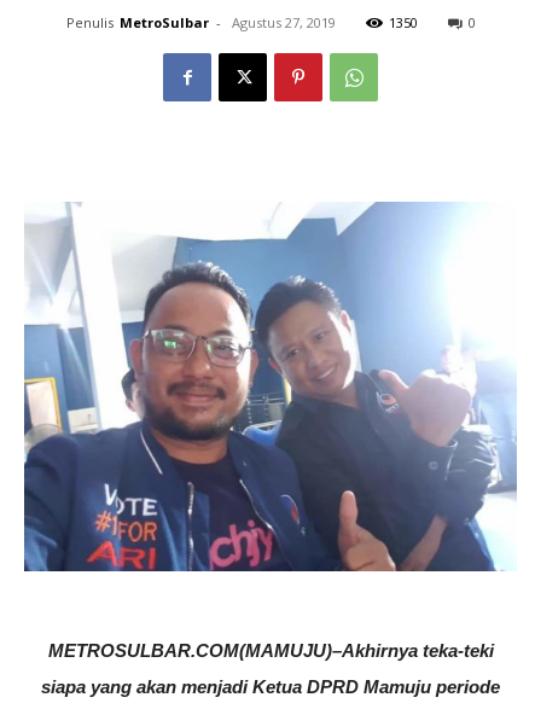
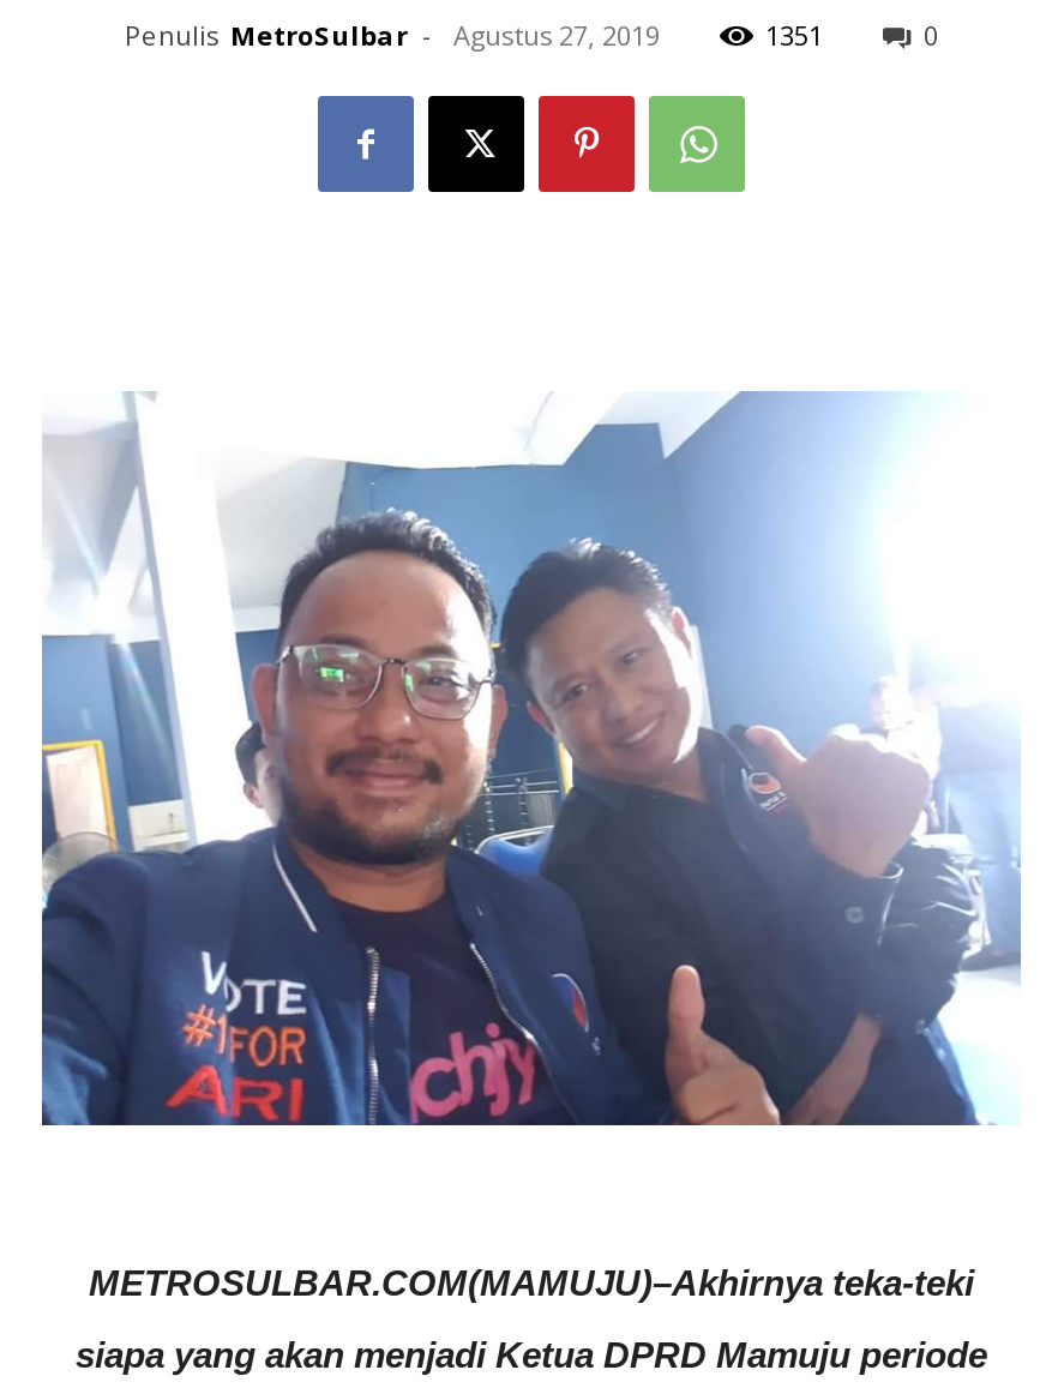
- 1350
+ 1351
